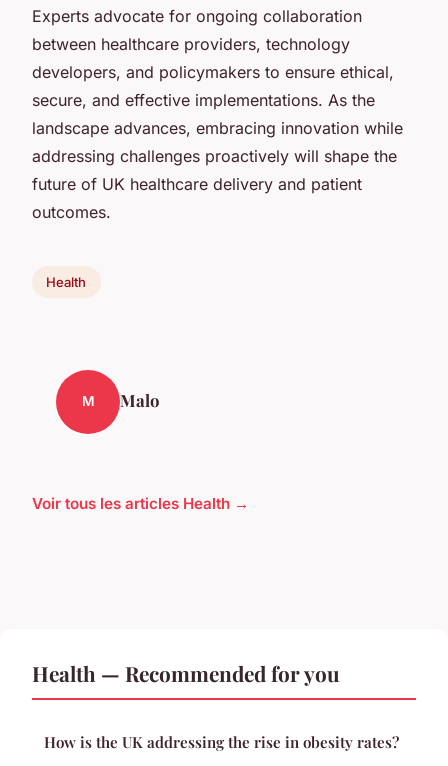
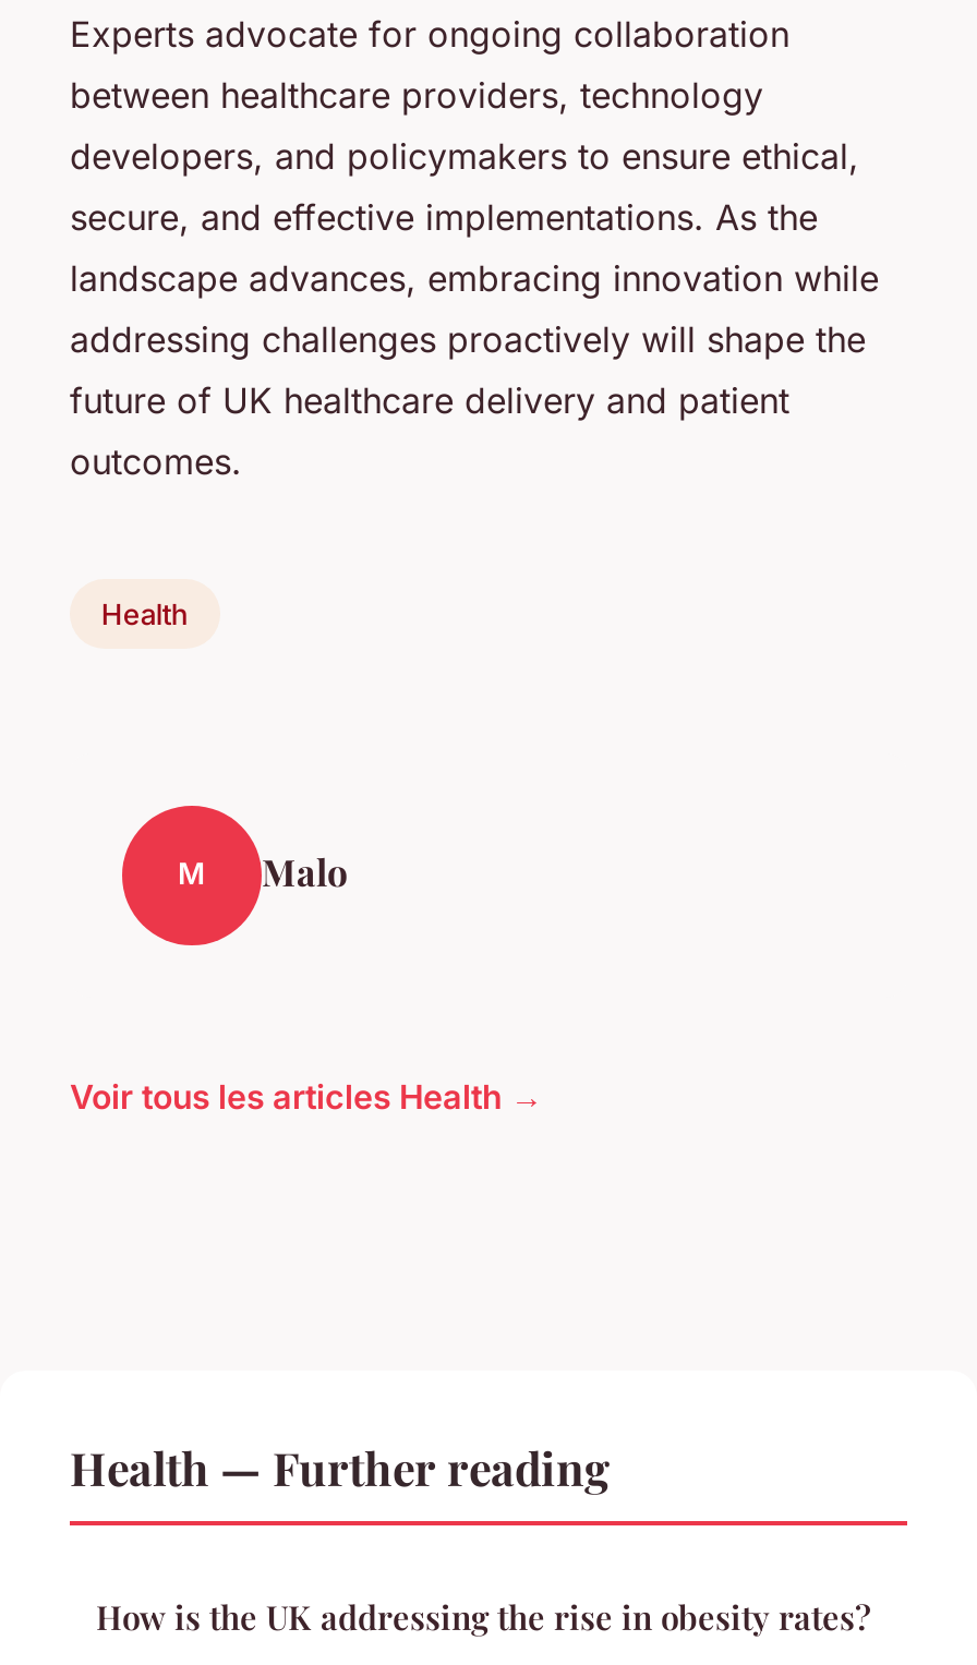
- Health — Recommended for you
+ Health — Further reading
